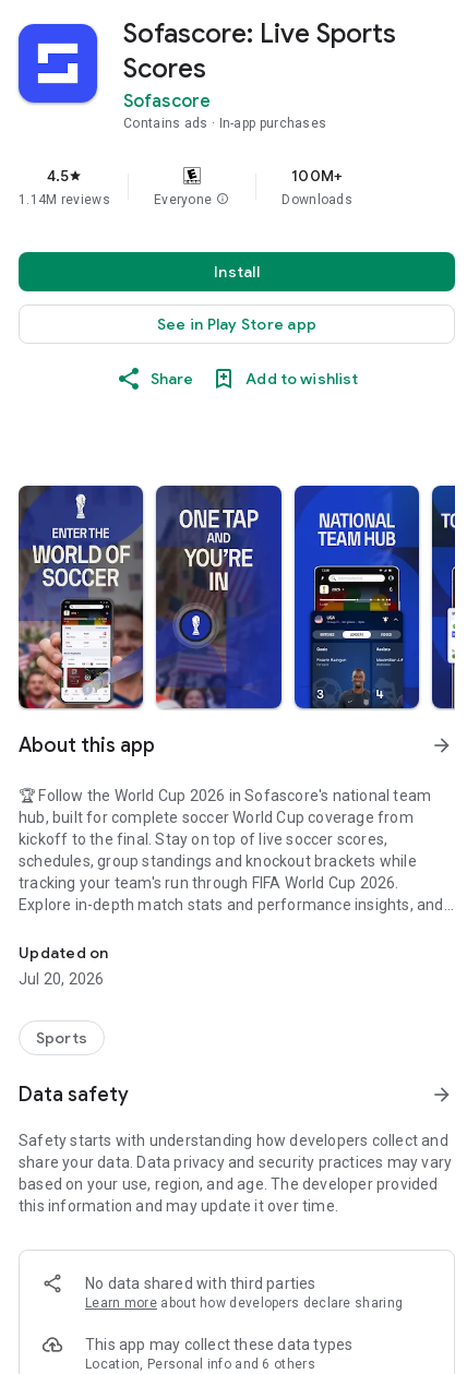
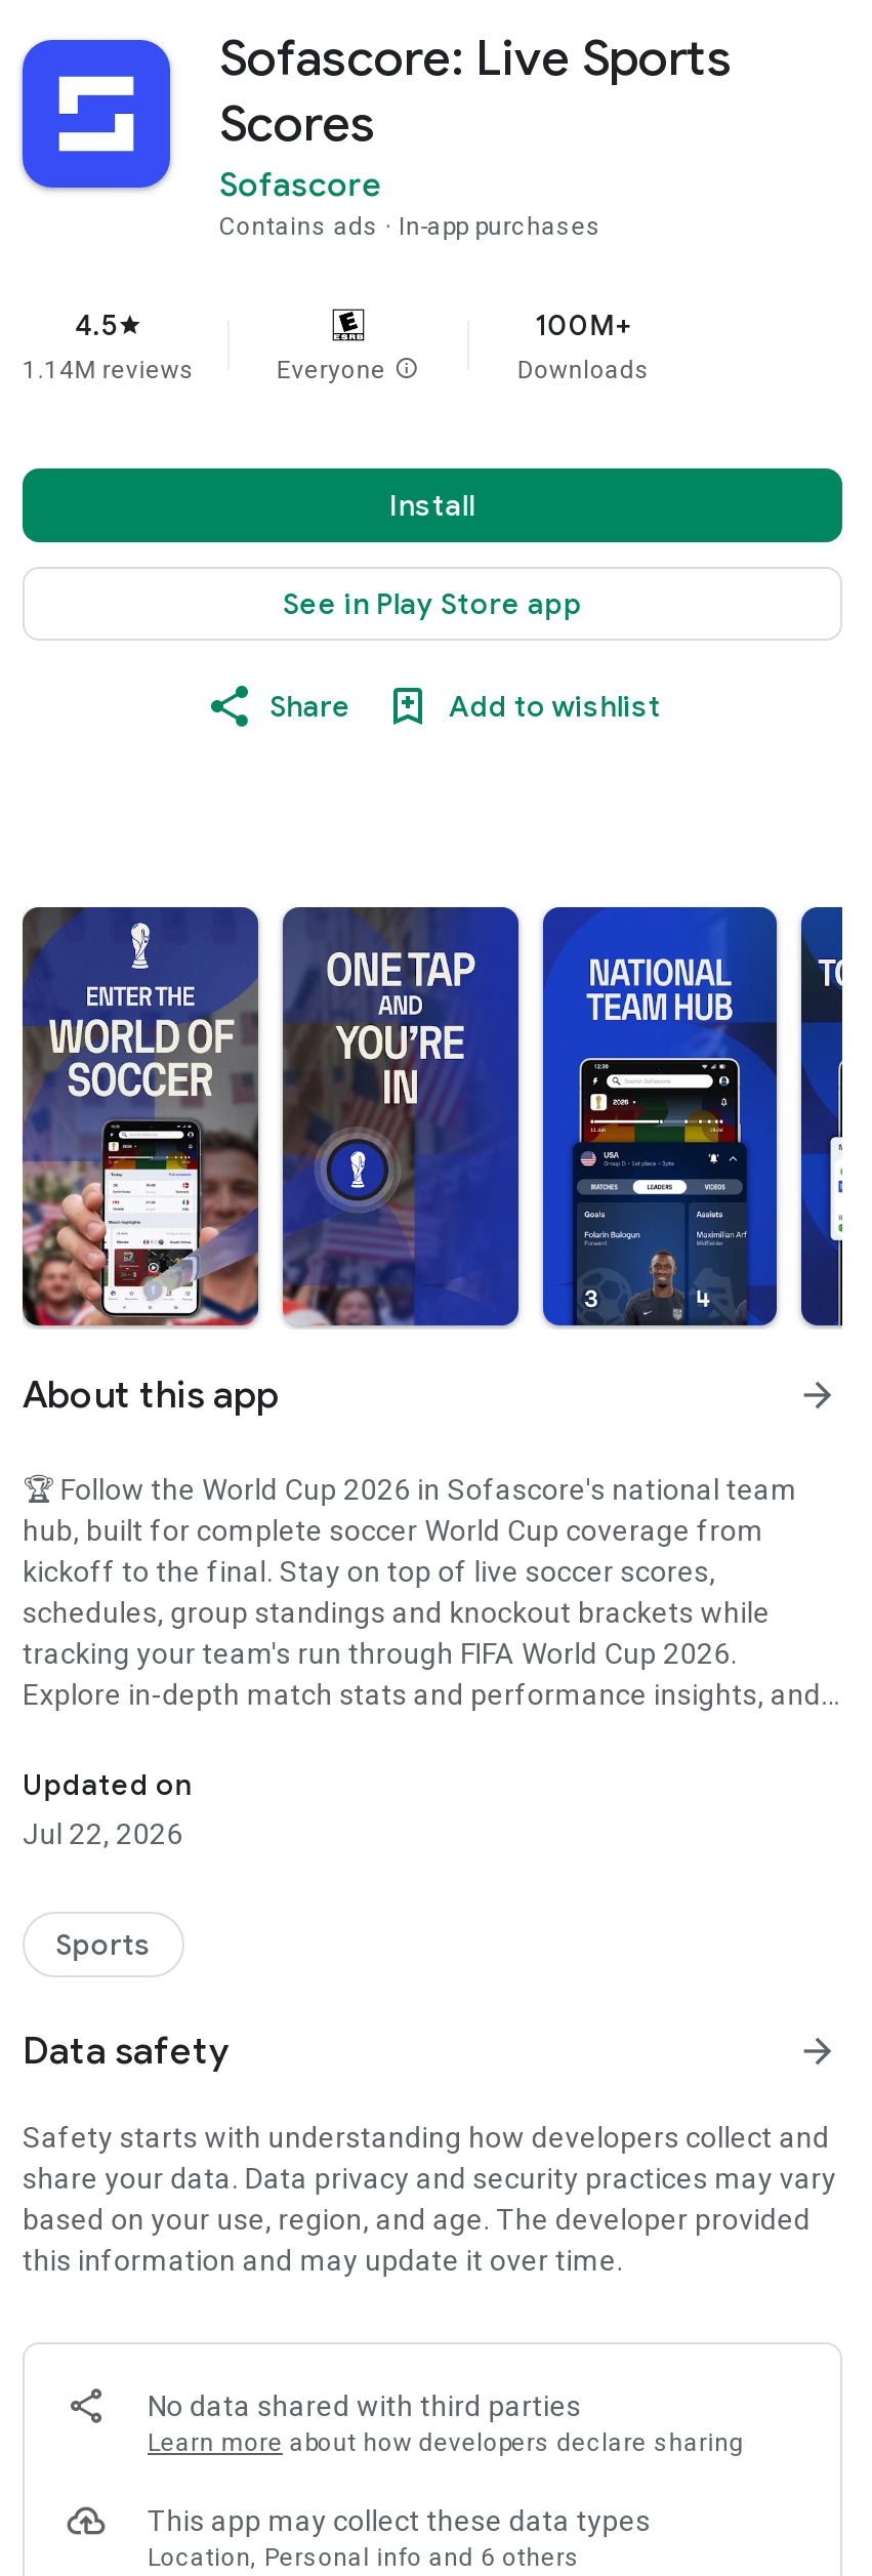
- Jul 20, 2026
+ Jul 22, 2026
